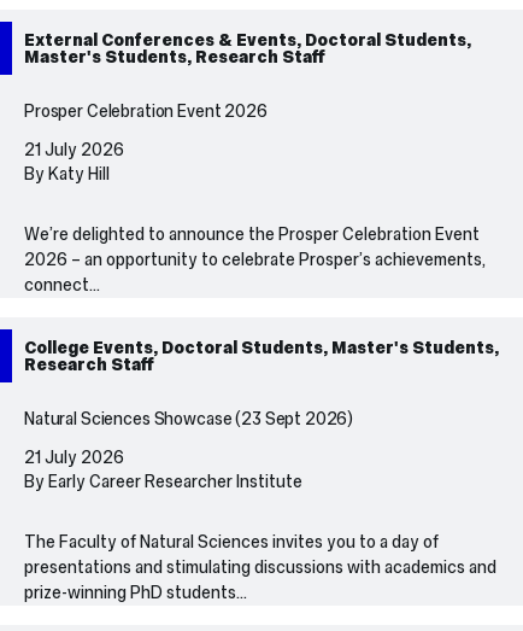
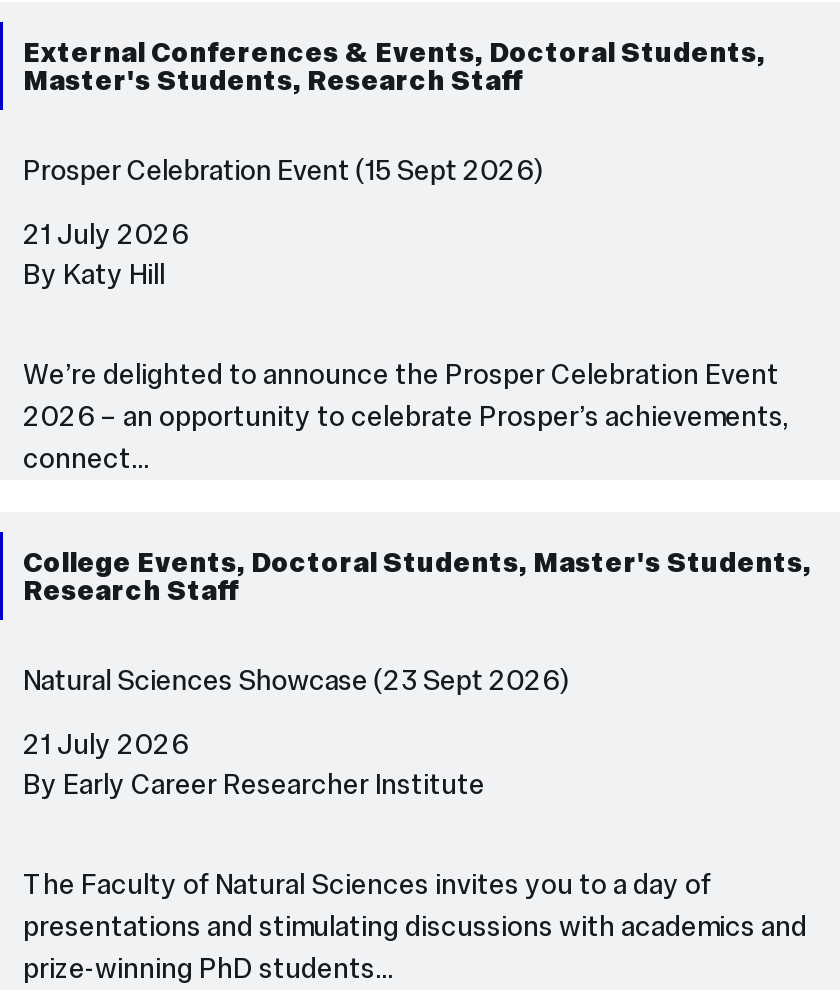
- Prosper Celebration Event 2026
+ Prosper Celebration Event (15 Sept 2026)
